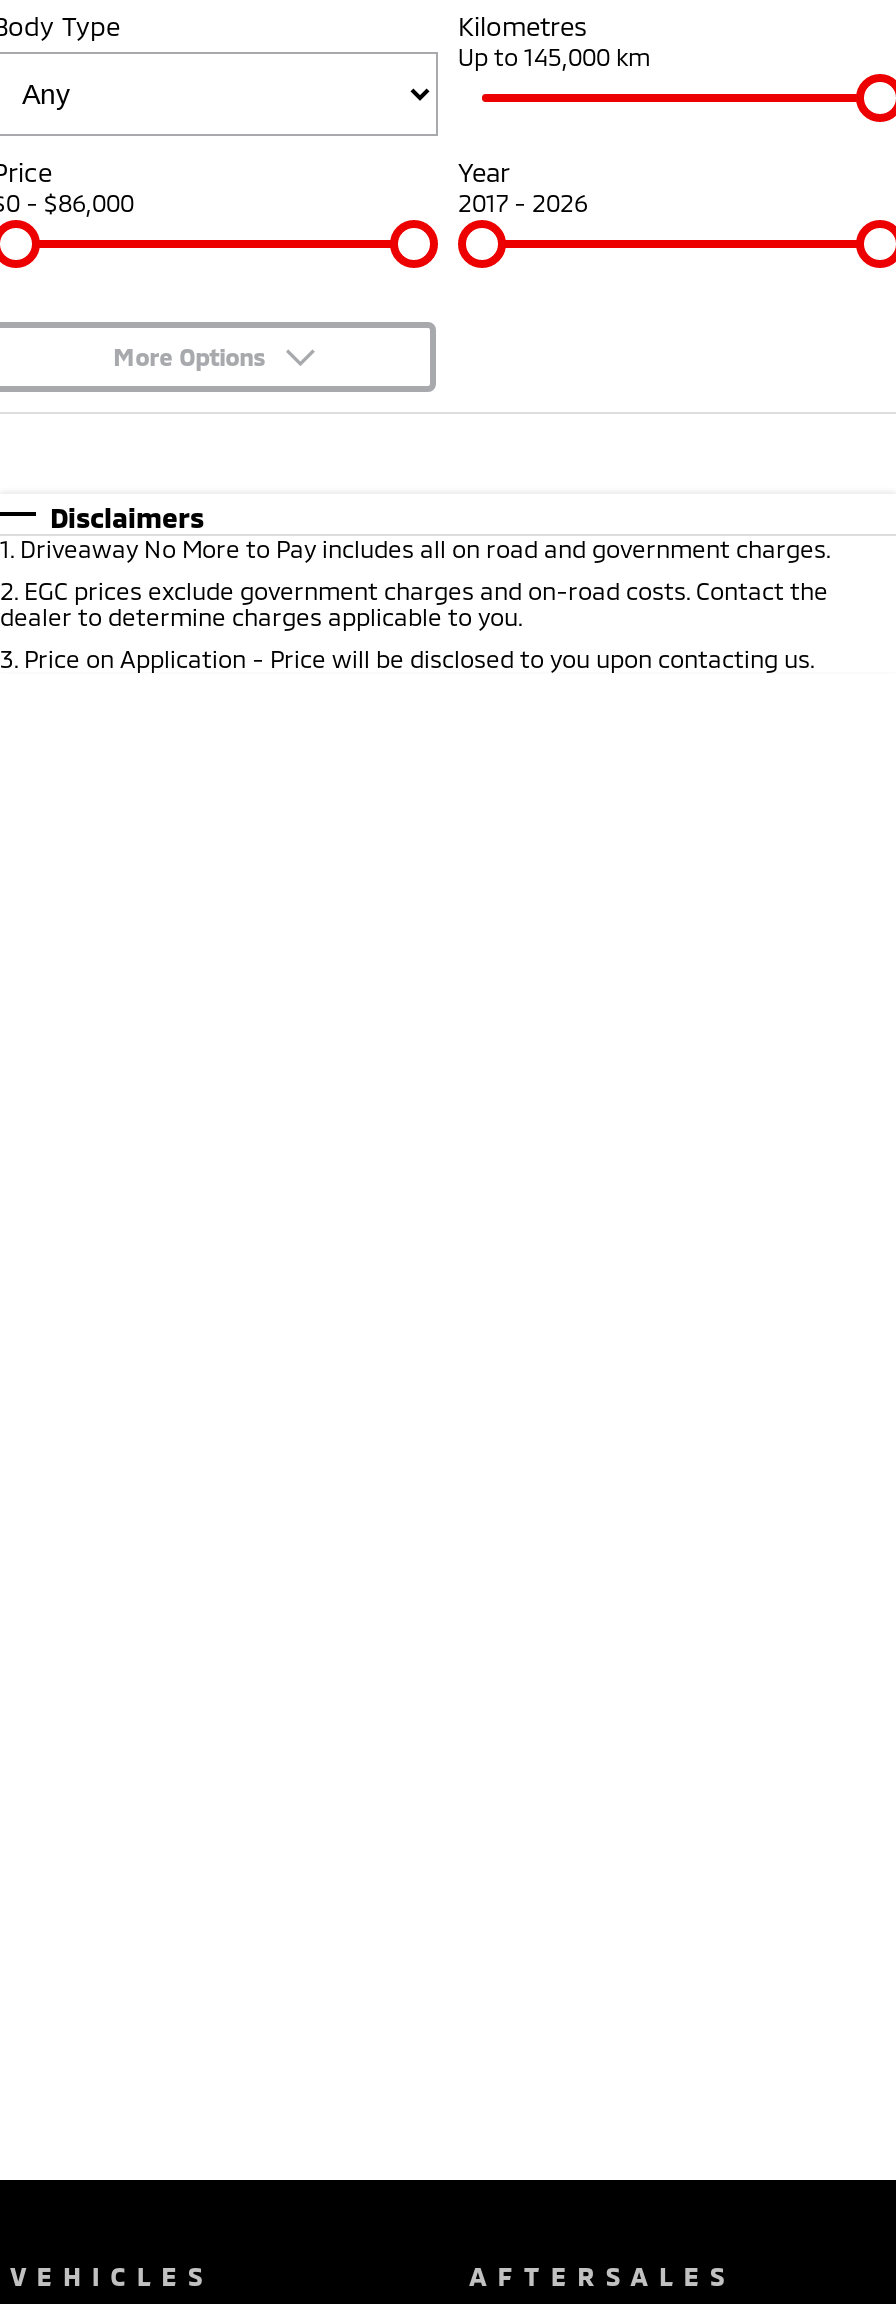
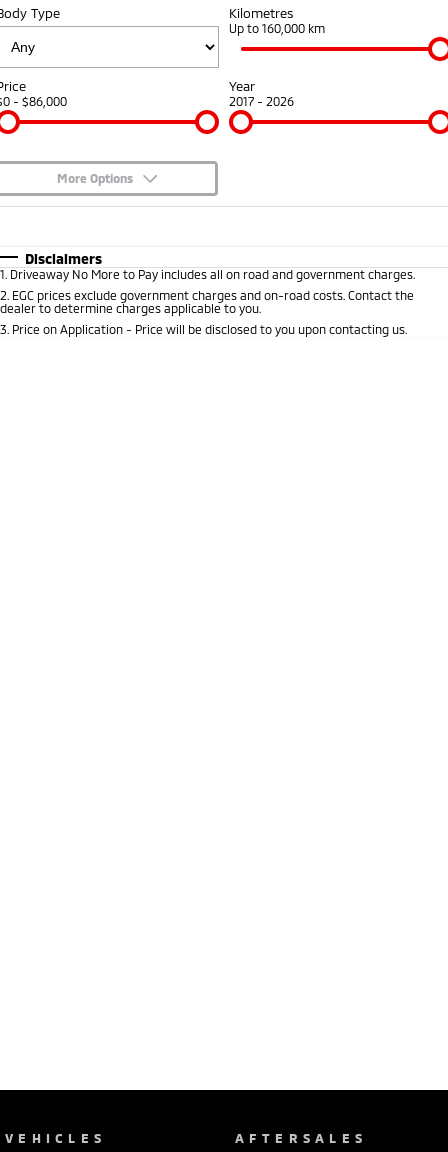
- Up to 145,000 km
+ Up to 160,000 km
